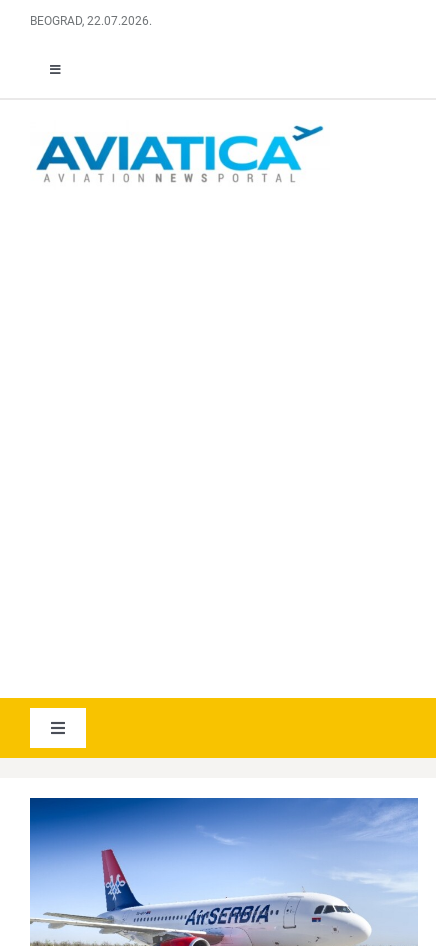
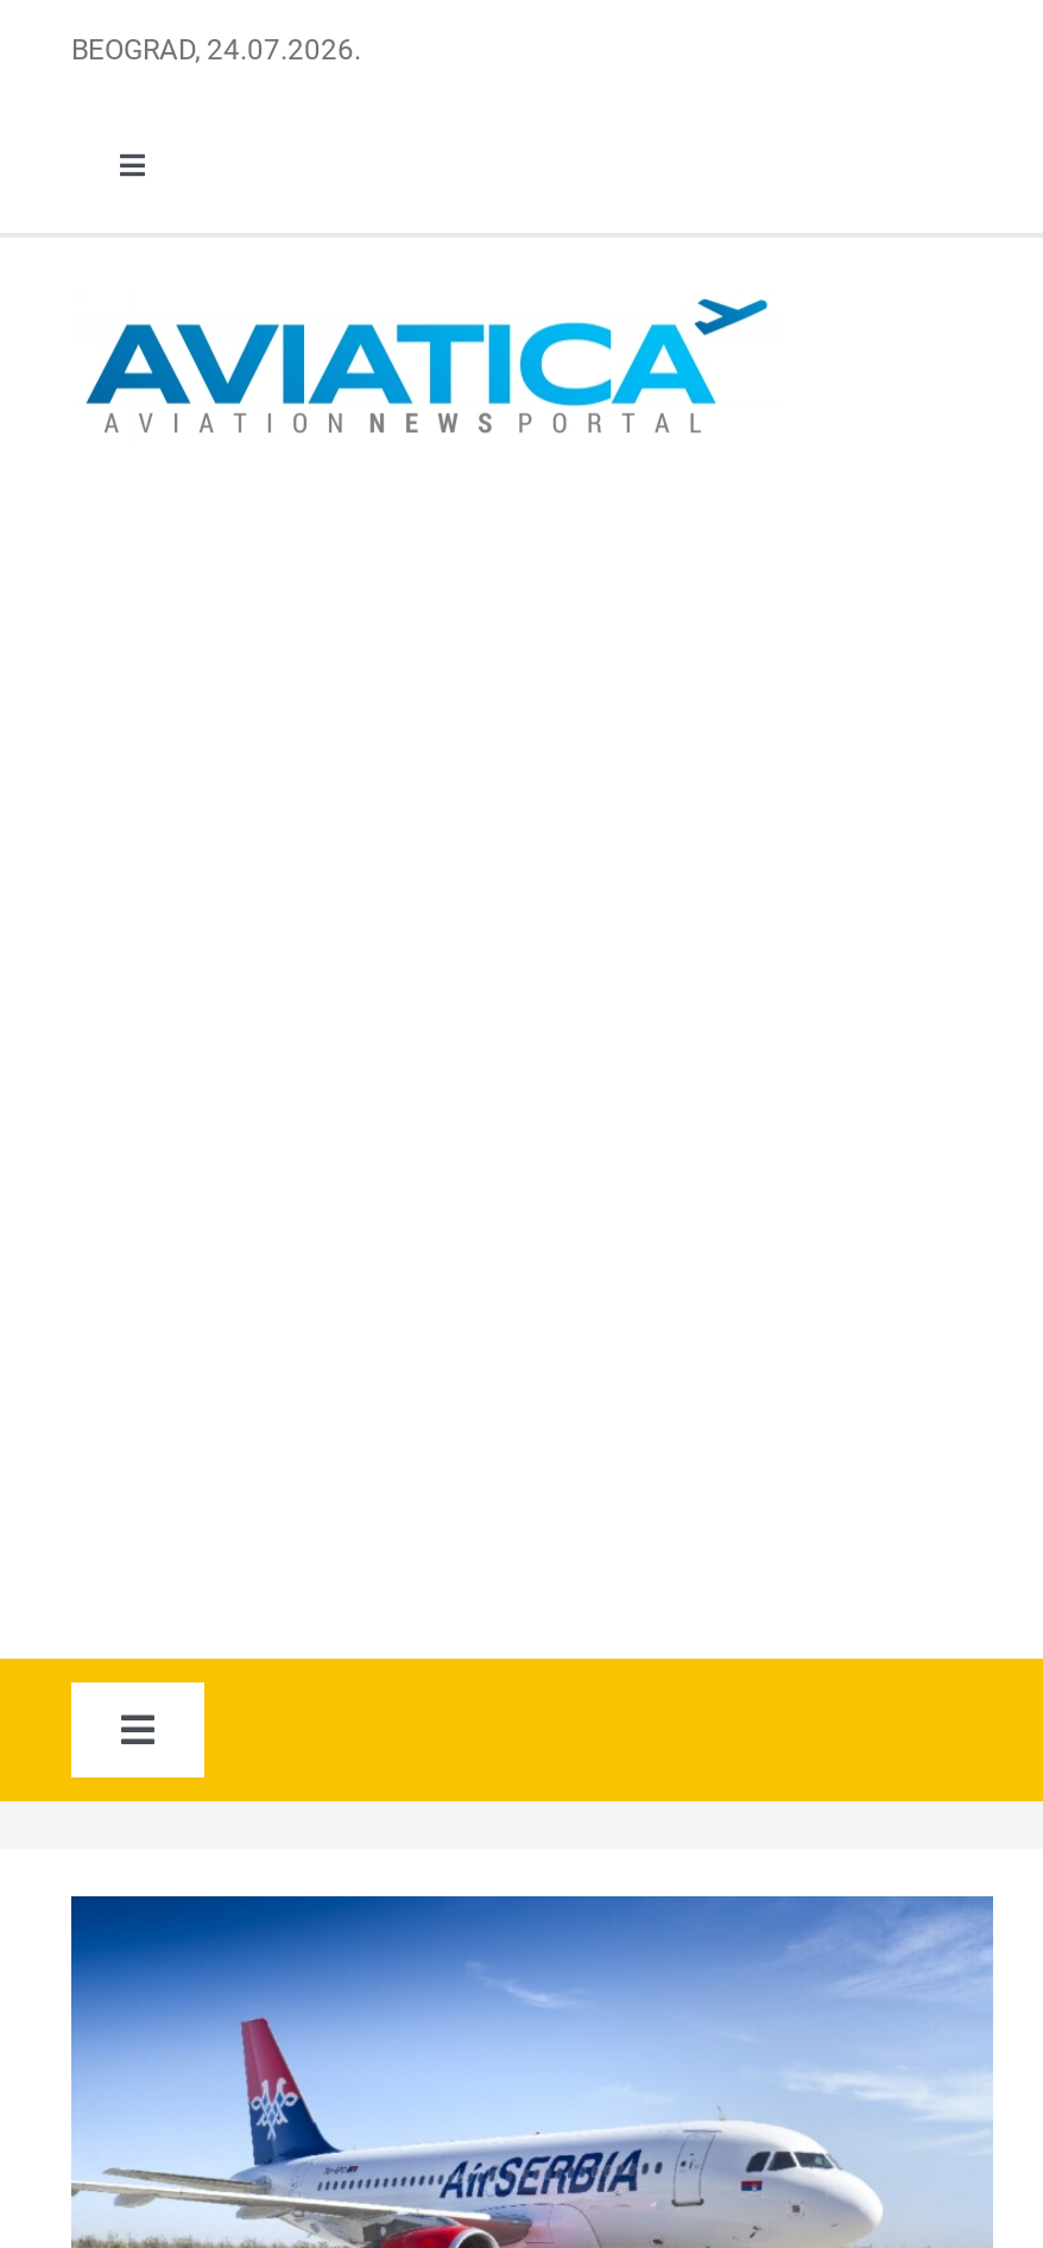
- BEOGRAD, 22.07.2026.
+ BEOGRAD, 24.07.2026.
